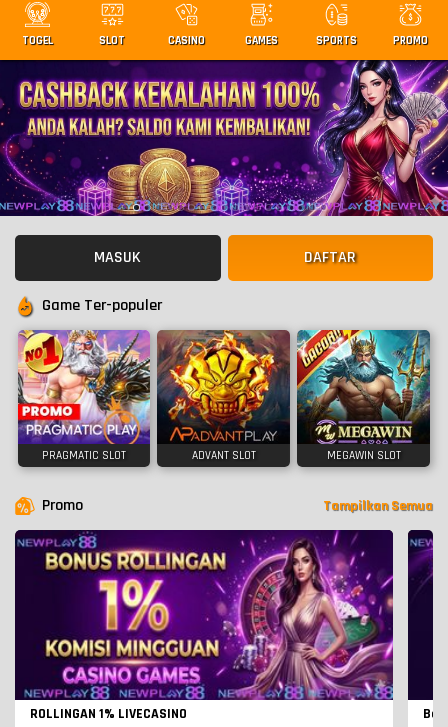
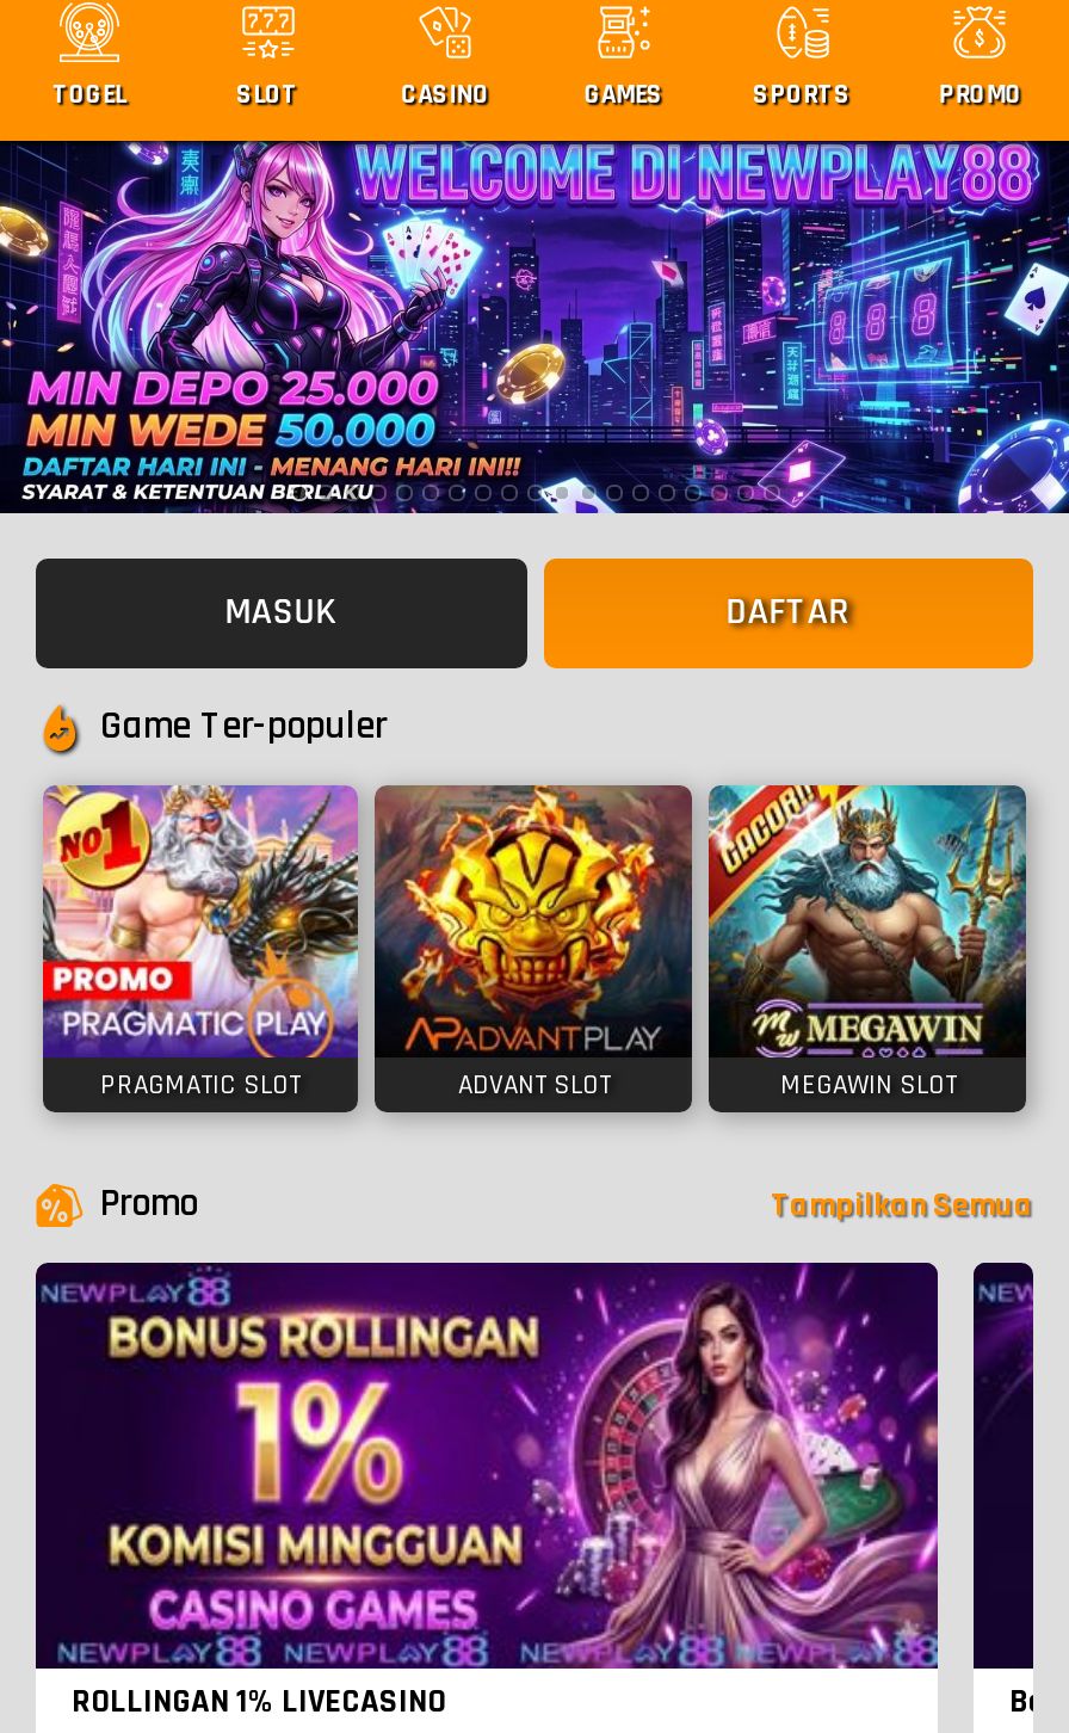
- [image]
+ [image]
